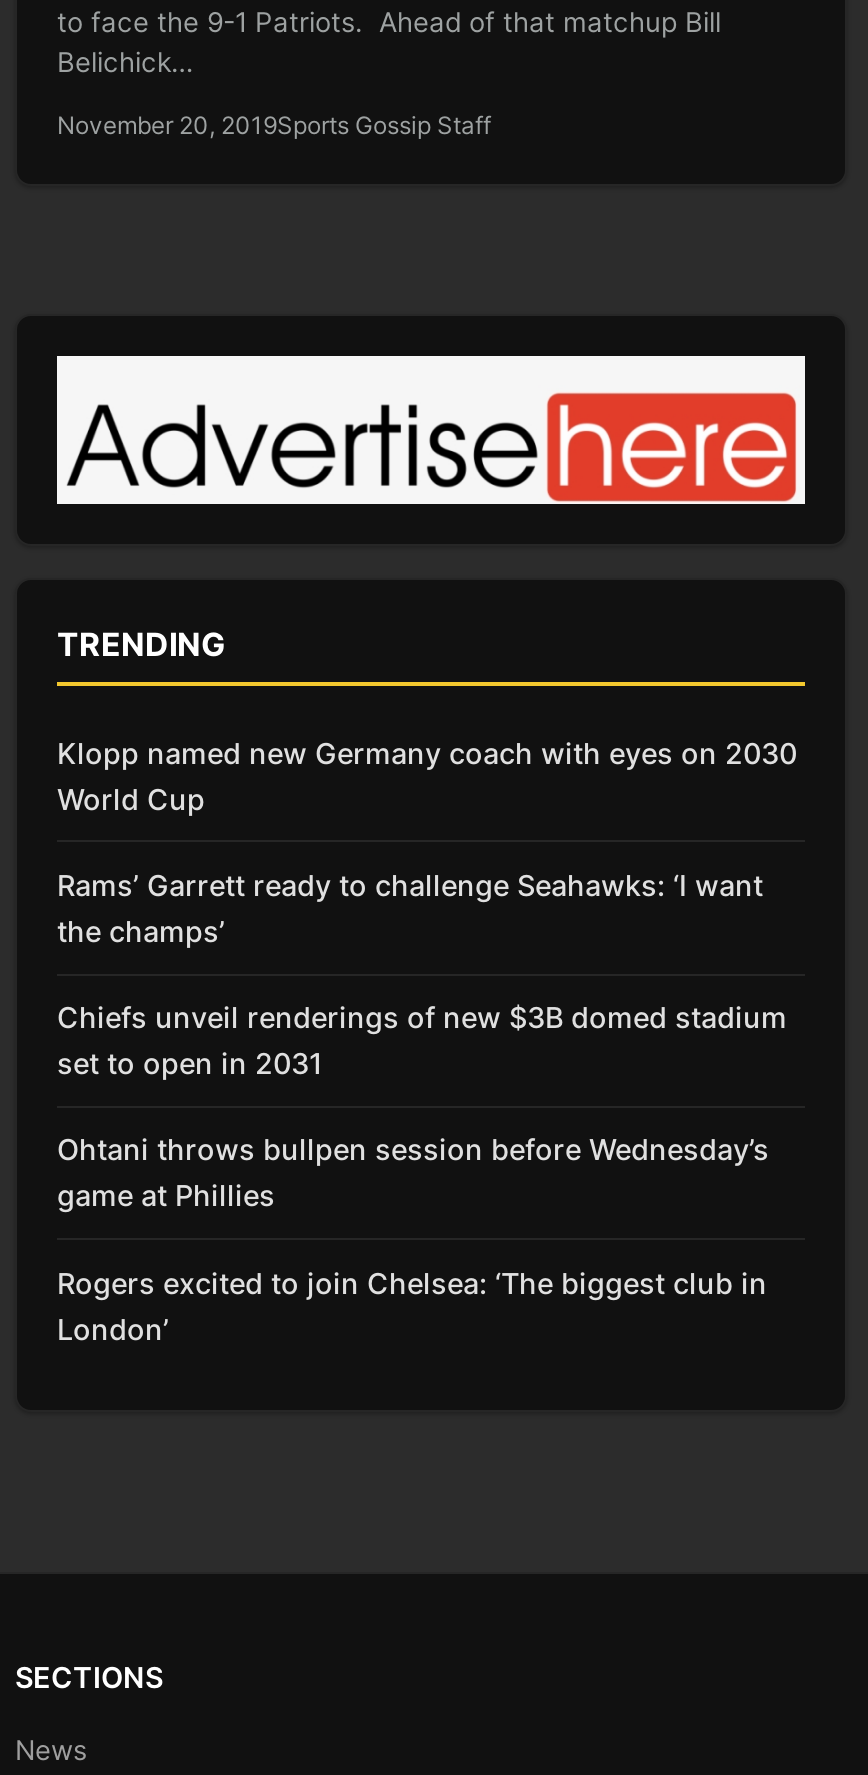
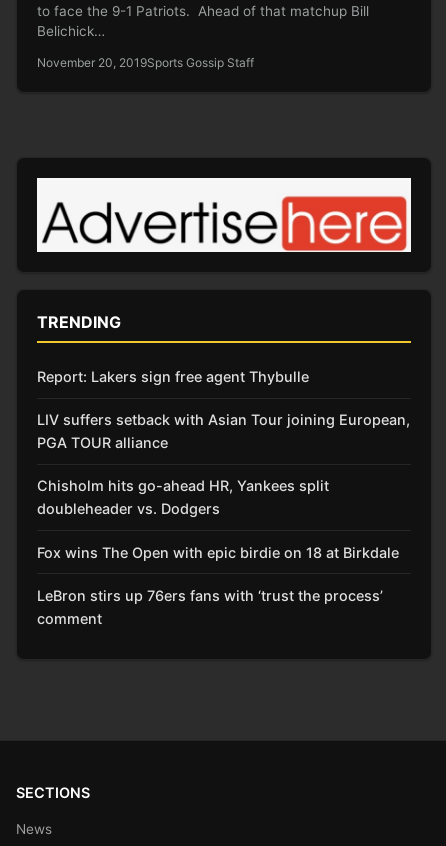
- Klopp named new Germany coach with eyes on 2030
- World Cup
+ Report: Lakers sign free agent Thybulle

- Rams’ Garrett ready to challenge Seahawks: ‘I want
- the champs’
+ LIV suffers setback with Asian Tour joining European,
+ PGA TOUR alliance

- Chiefs unveil renderings of new $3B domed stadium
- set to open in 2031
+ Chisholm hits go-ahead HR, Yankees split
+ doubleheader vs. Dodgers

- Ohtani throws bullpen session before Wednesday’s
- game at Phillies
+ Fox wins The Open with epic birdie on 18 at Birkdale

- Rogers excited to join Chelsea: ‘The biggest club in
- London’
+ LeBron stirs up 76ers fans with ‘trust the process’
+ comment
